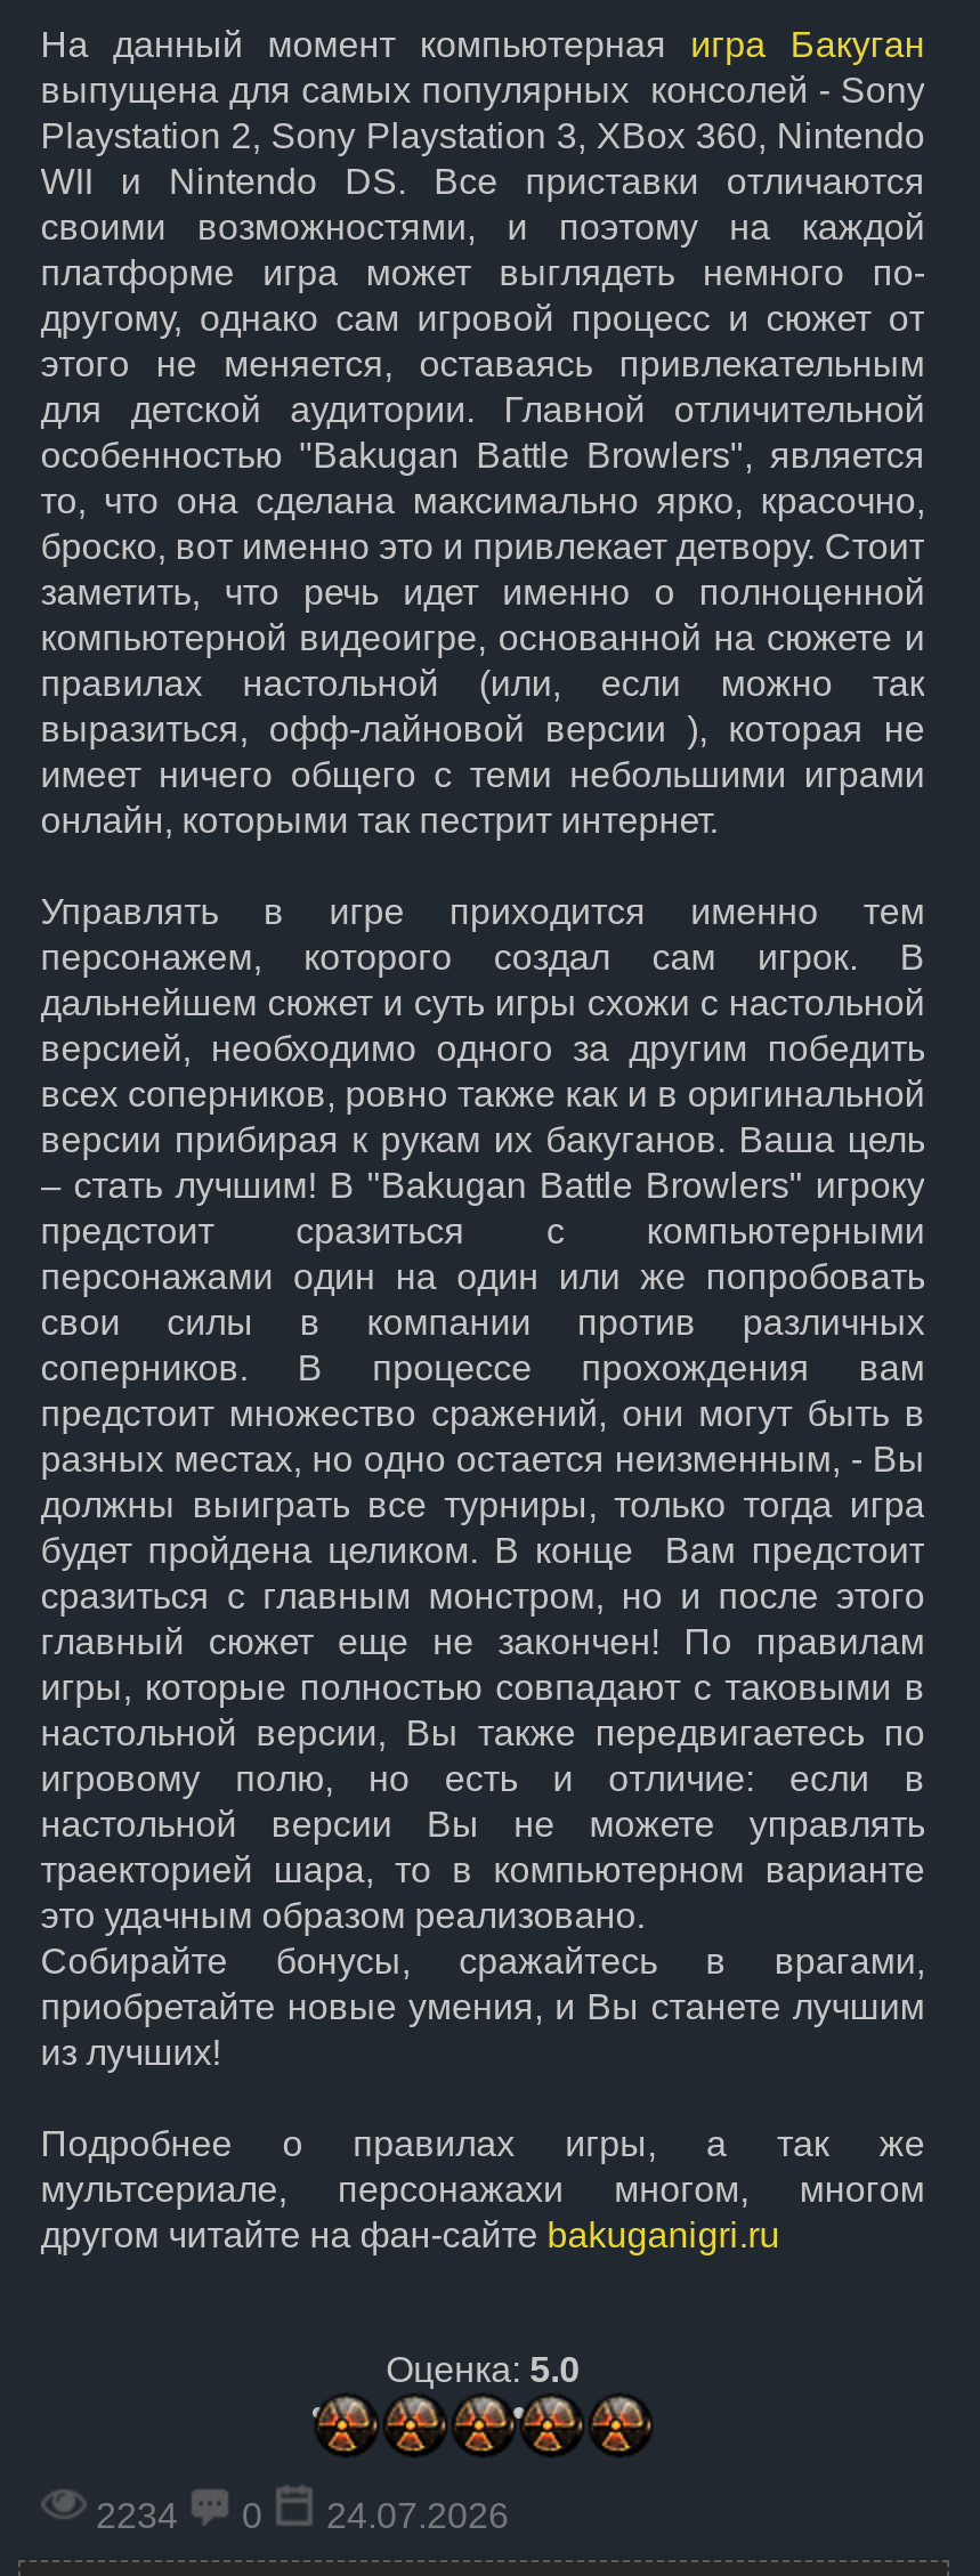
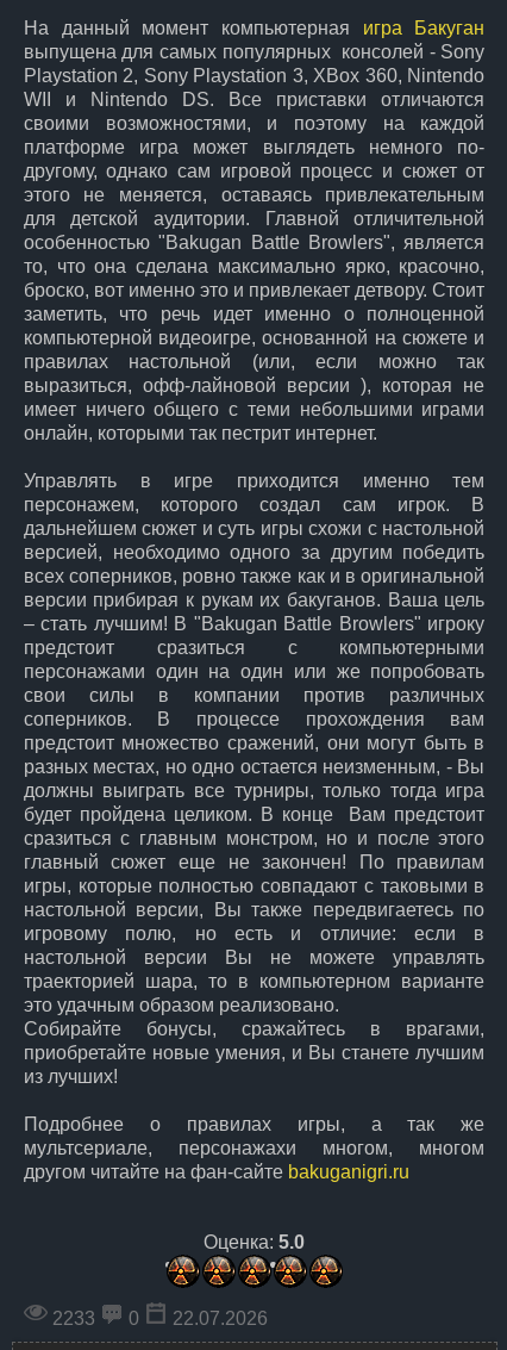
- 2234
+ 2233

- 24.07.2026
+ 22.07.2026
